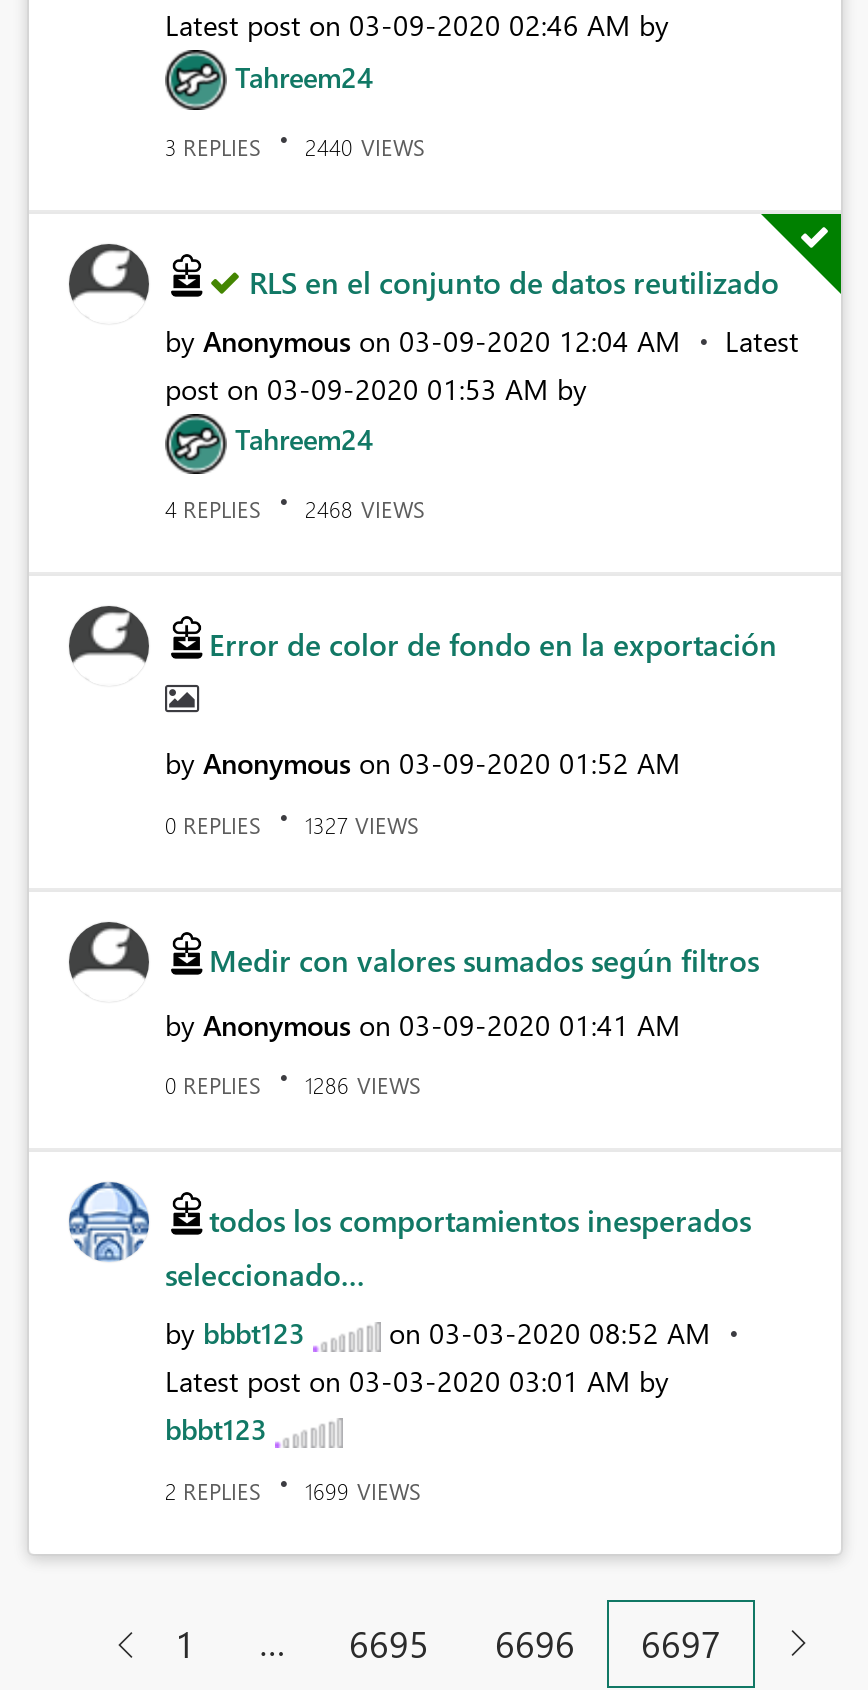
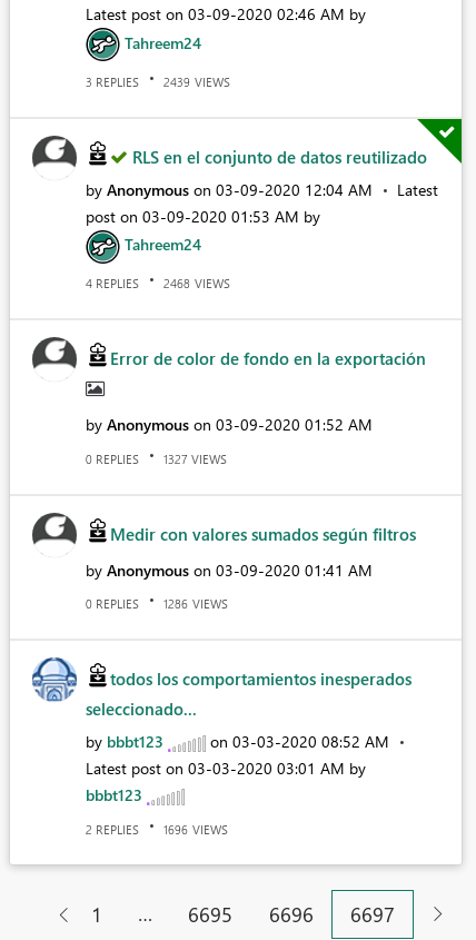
- 3 REPLIES 2440 VIEWS
+ 3 REPLIES 2439 VIEWS

- 2 REPLIES 1699 VIEWS
+ 2 REPLIES 1696 VIEWS
